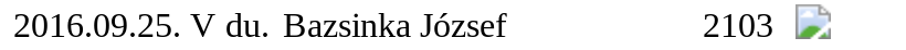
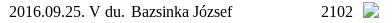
- 2103
+ 2102
